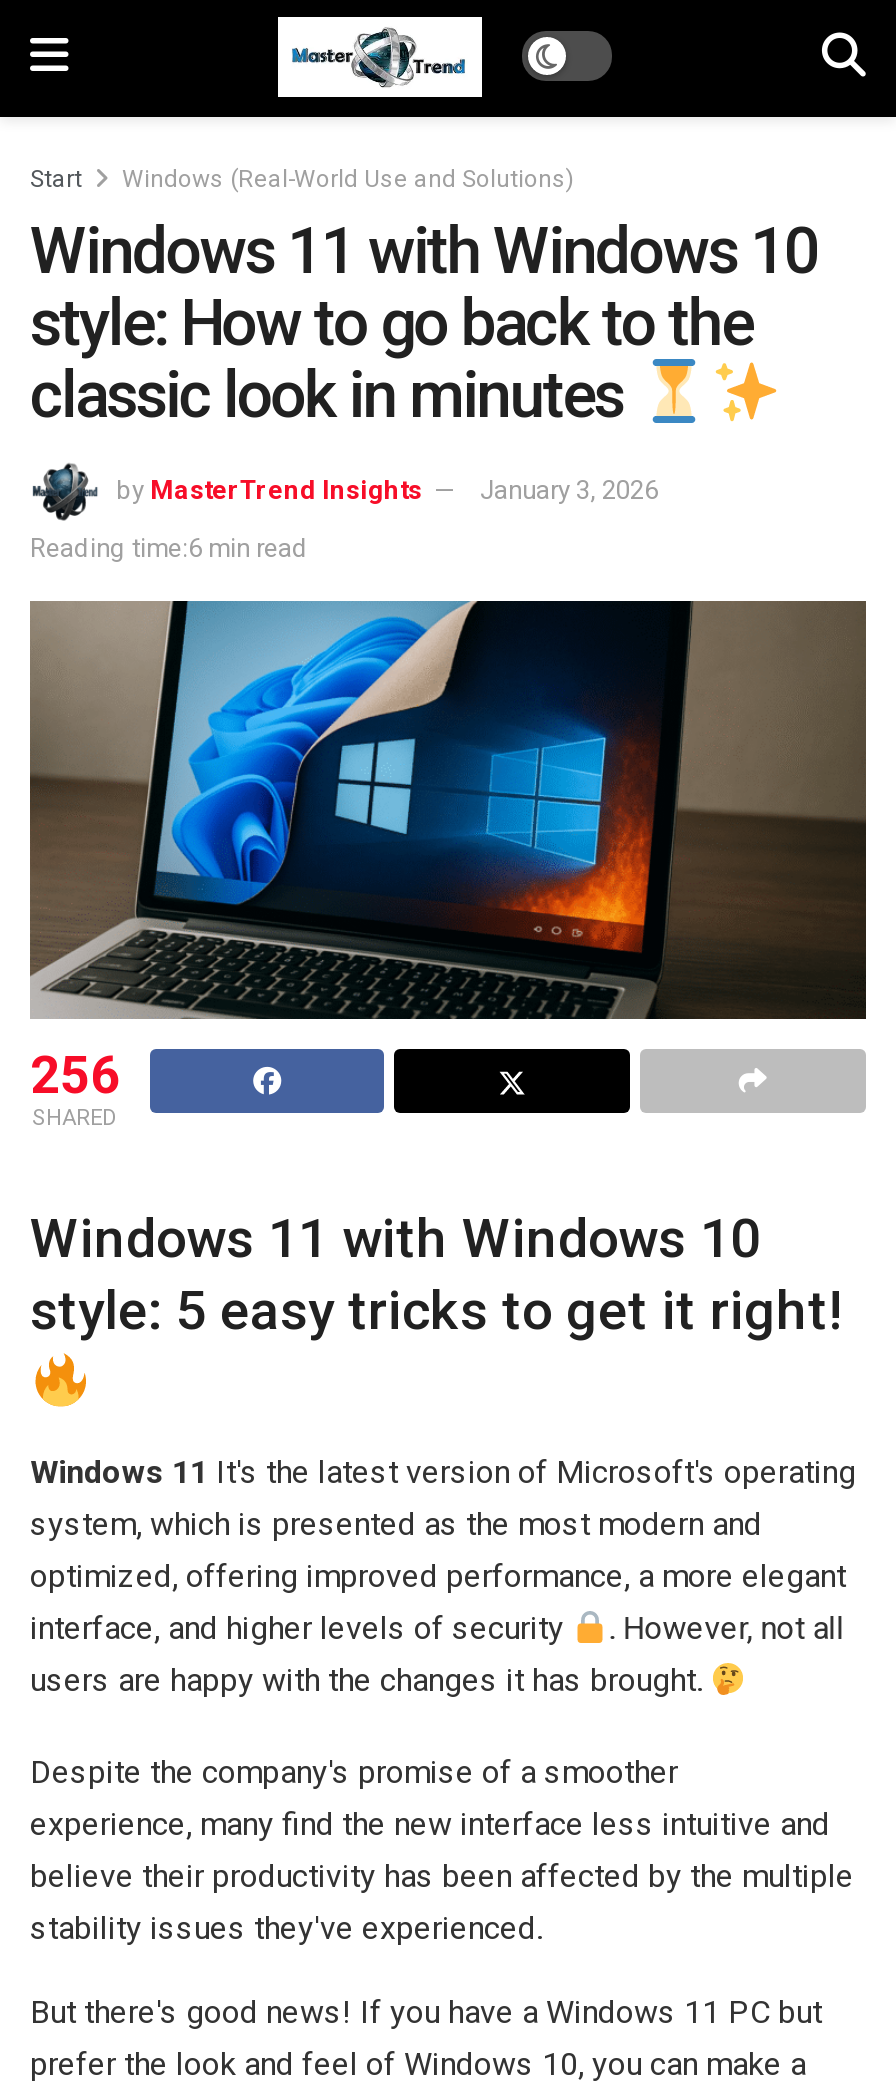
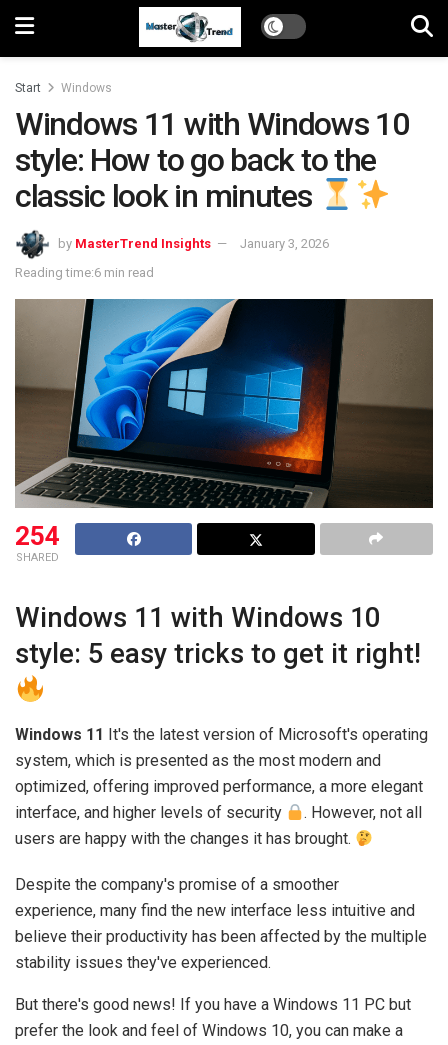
- Windows (Real-World Use and Solutions)
+ Windows

- 256
+ 254
